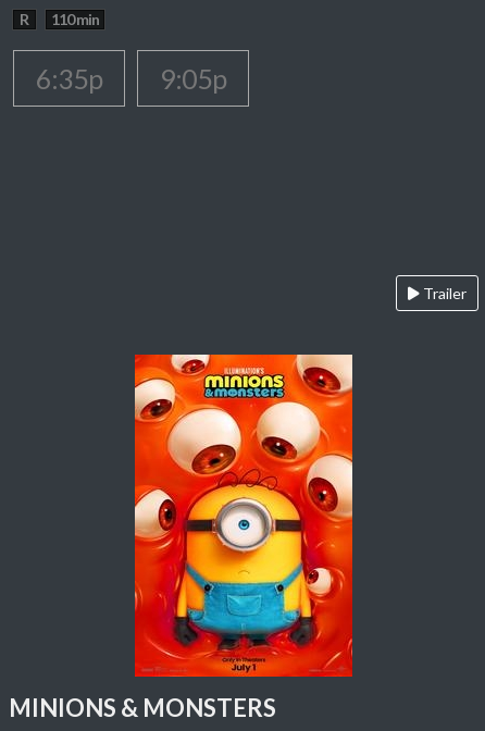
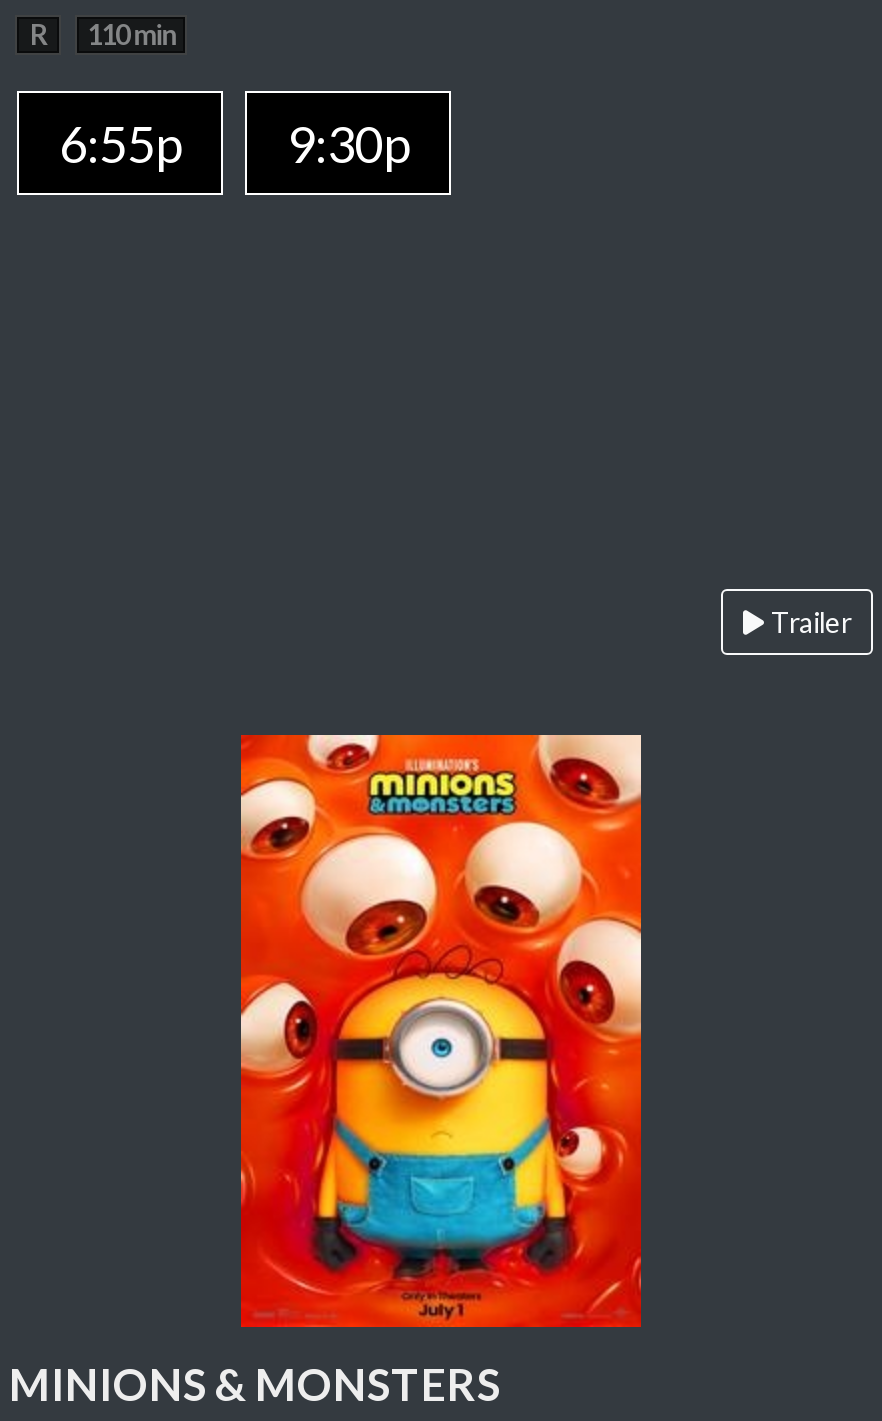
- 6:35p
- 9:05p
+ 6:55p
+ 9:30p
